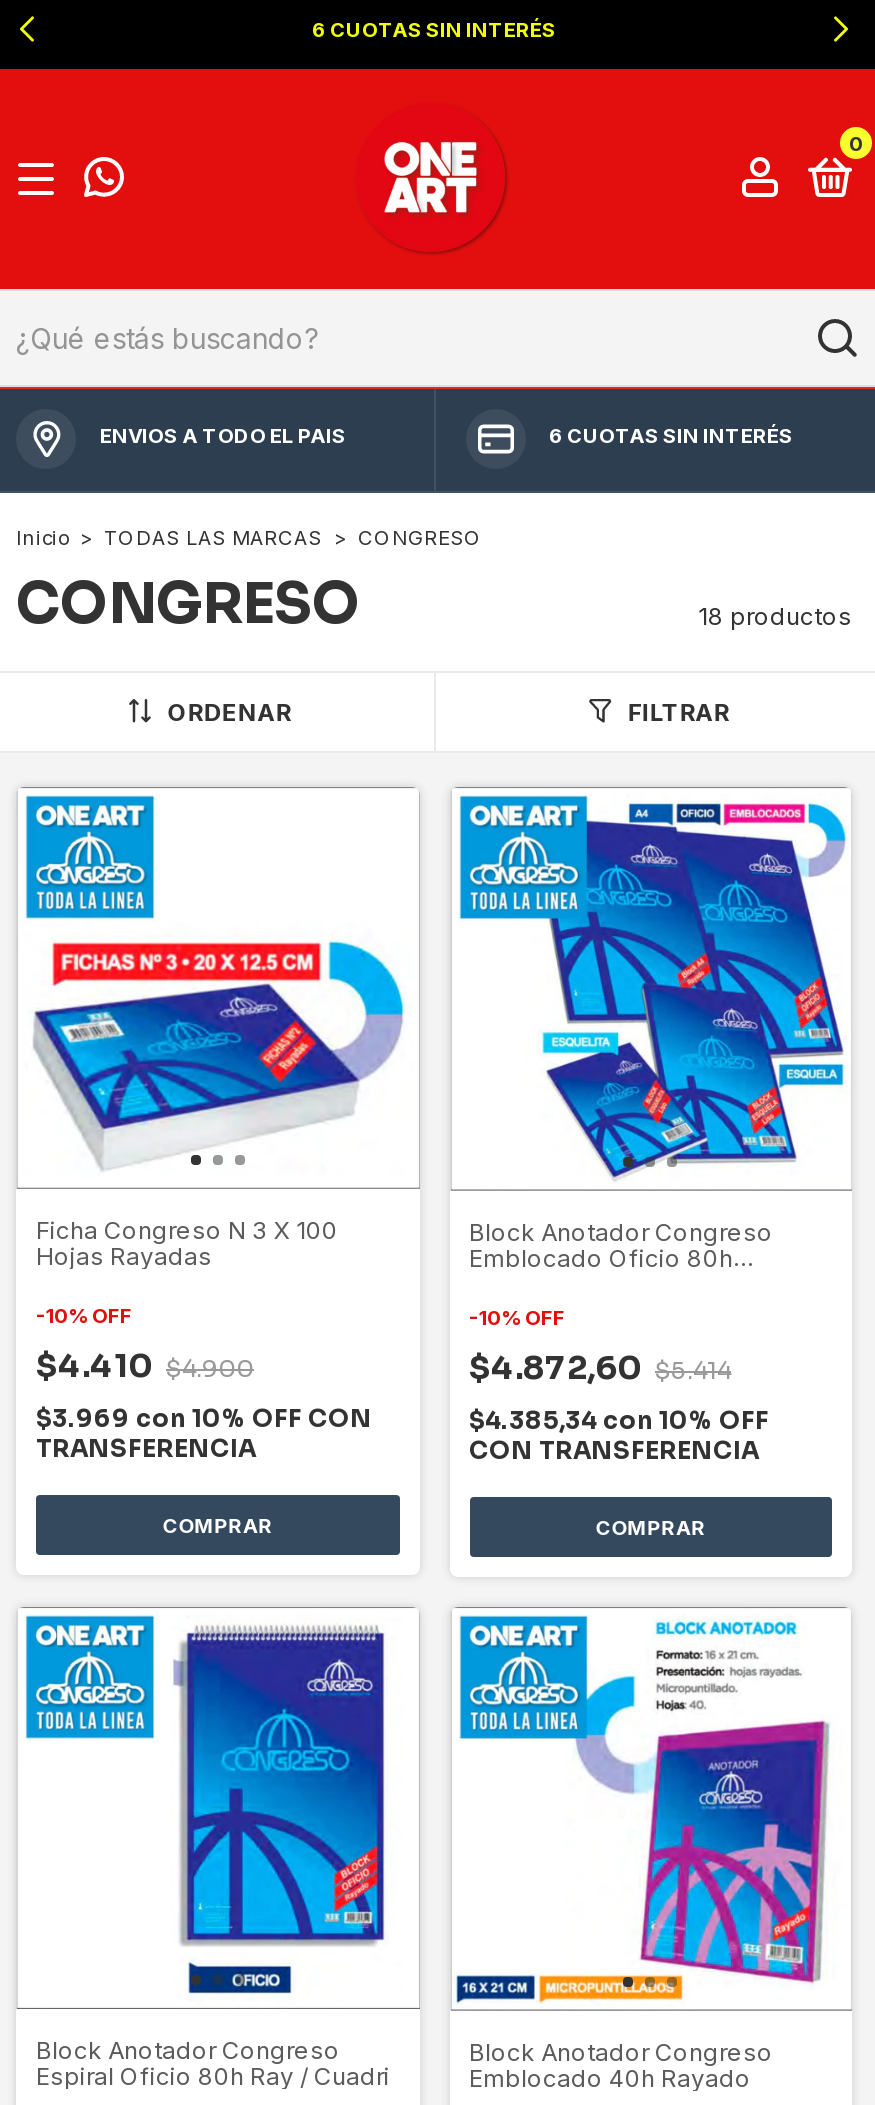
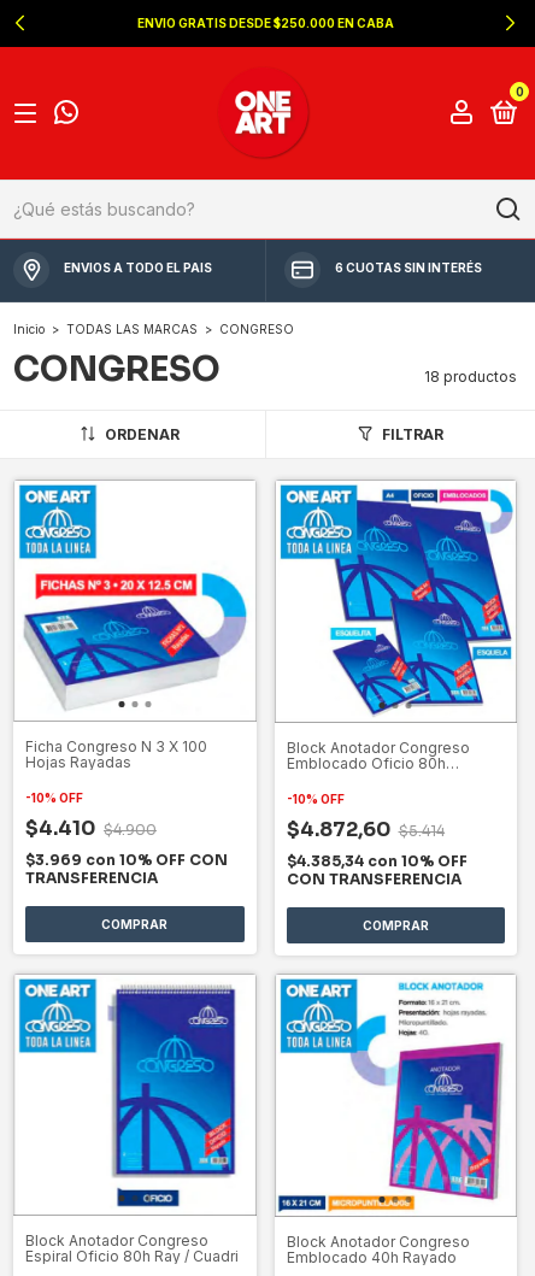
- 6 CUOTAS SIN INTERÉS
+ ENVIO GRATIS DESDE $250.000 EN CABA
